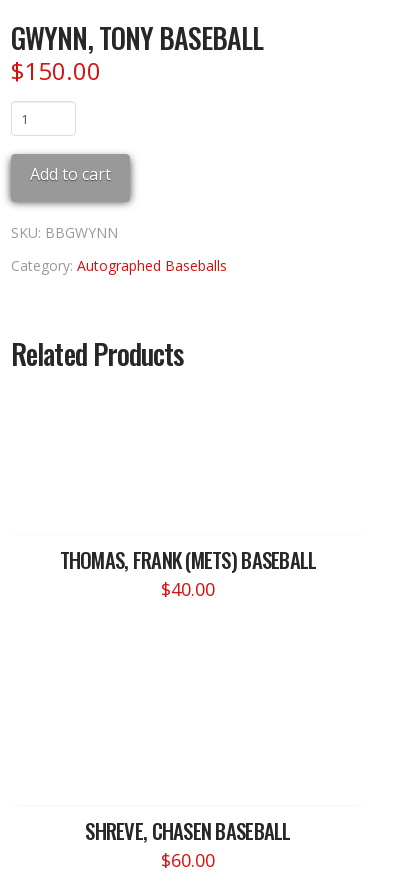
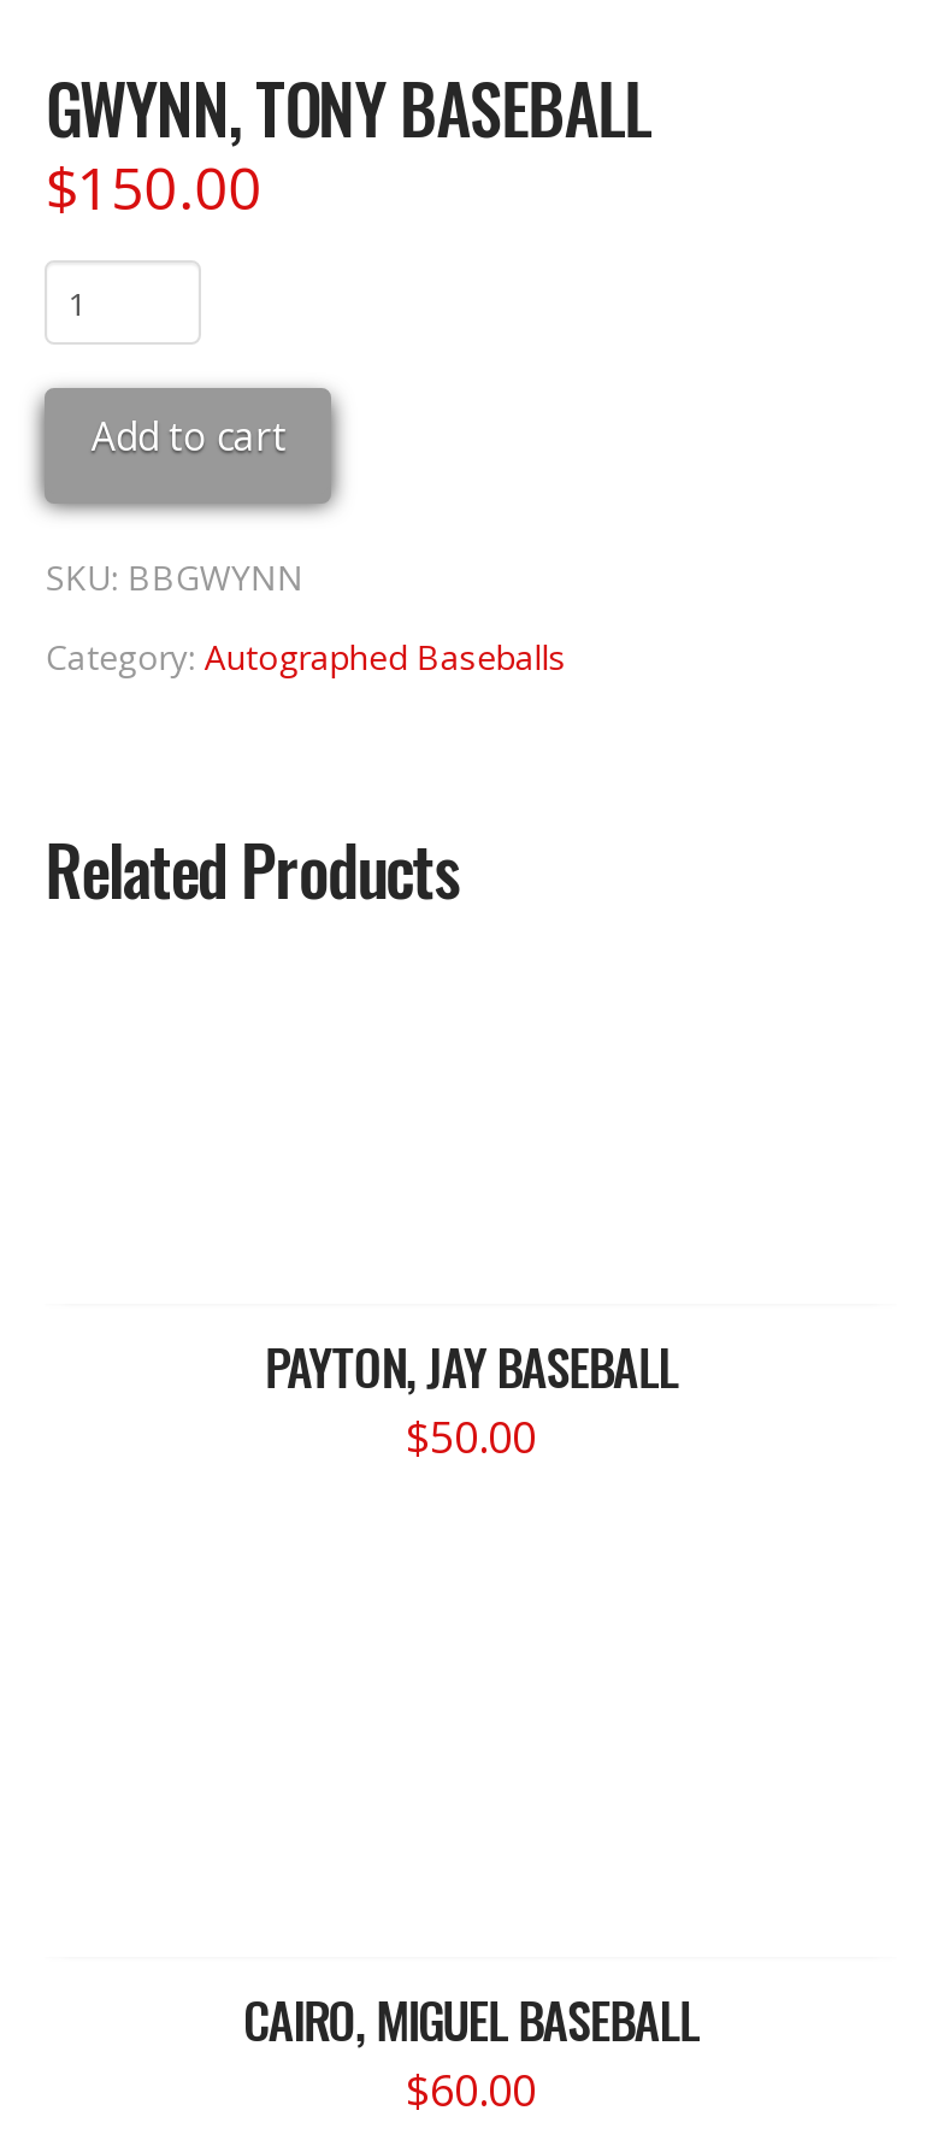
- THOMAS, FRANK (METS) BASEBALL
- $40.00
+ PAYTON, JAY BASEBALL
+ $50.00

- SHREVE, CHASEN BASEBALL
+ CAIRO, MIGUEL BASEBALL
